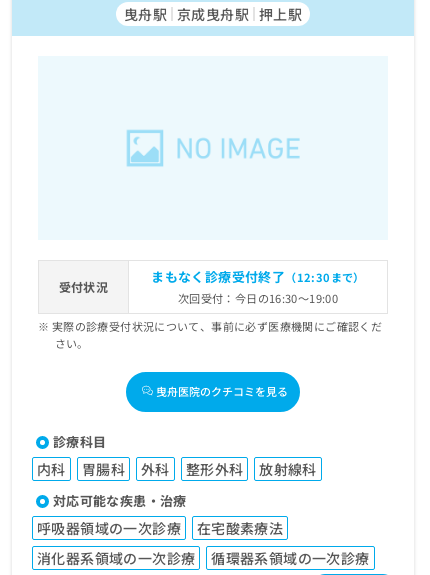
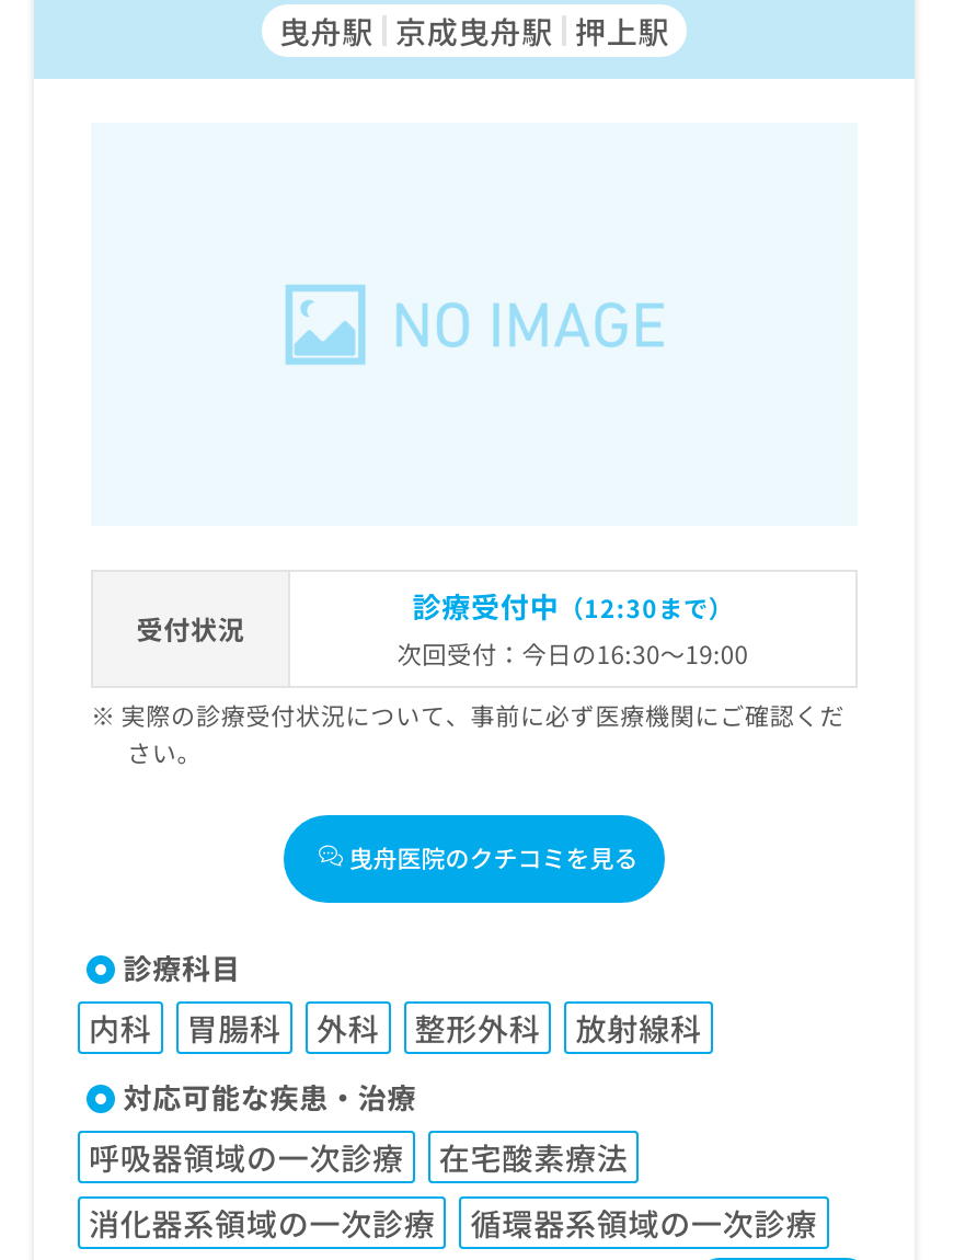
- まもなく診療受付終了（12:30まで）
+ 診療受付中（12:30まで）
